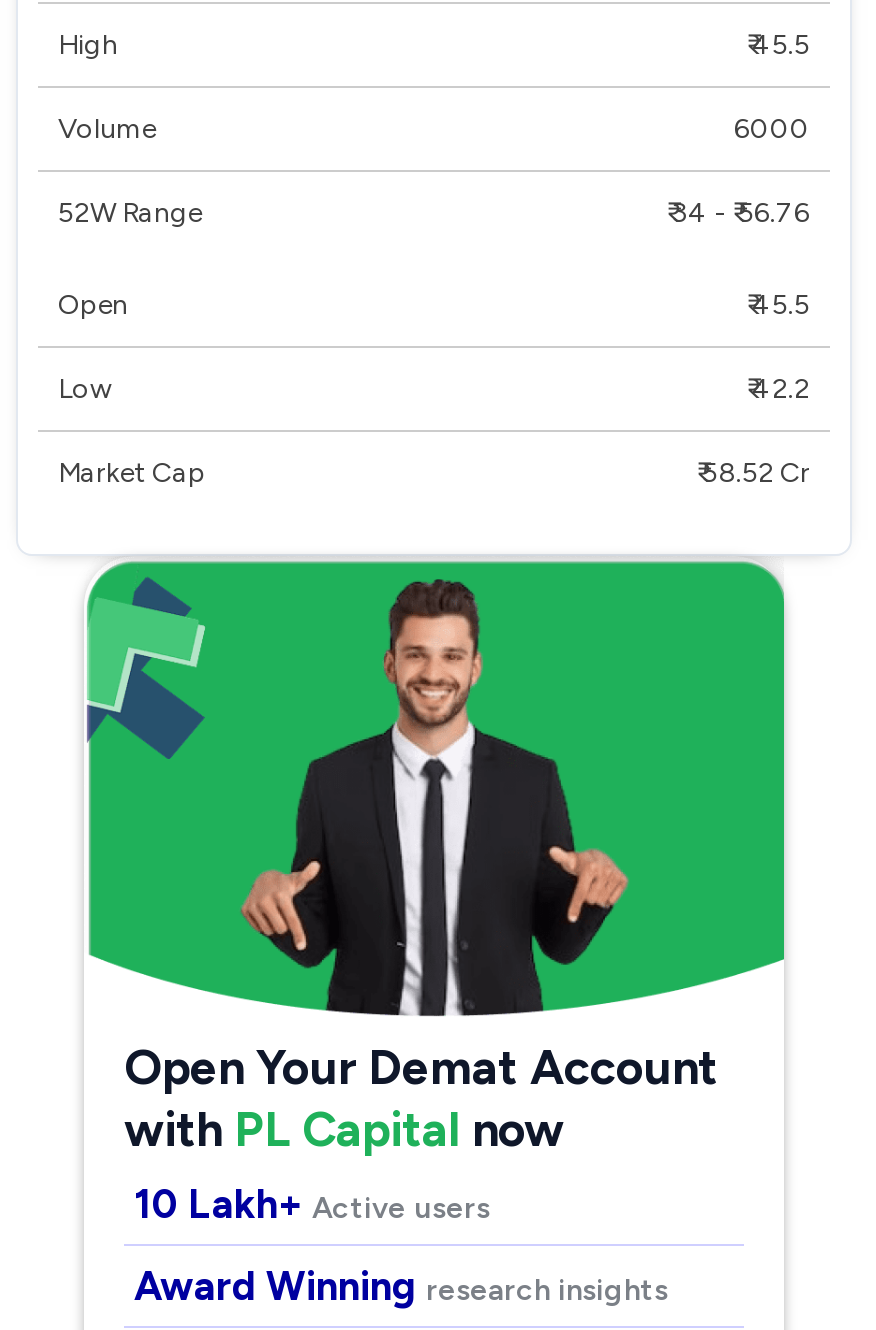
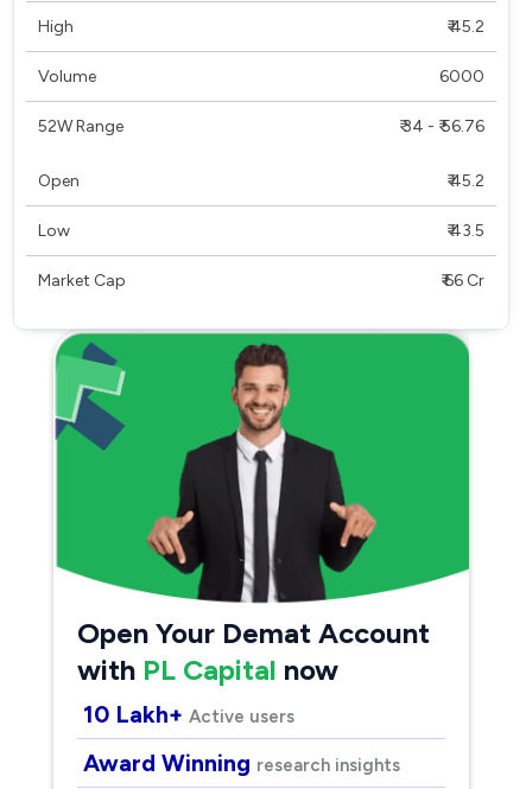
- ₹ 45.5
+ ₹ 45.2

- ₹ 45.5
+ ₹ 45.2

- ₹ 42.2
+ ₹ 43.5

- ₹ 58.52 Cr
+ ₹ 66 Cr
